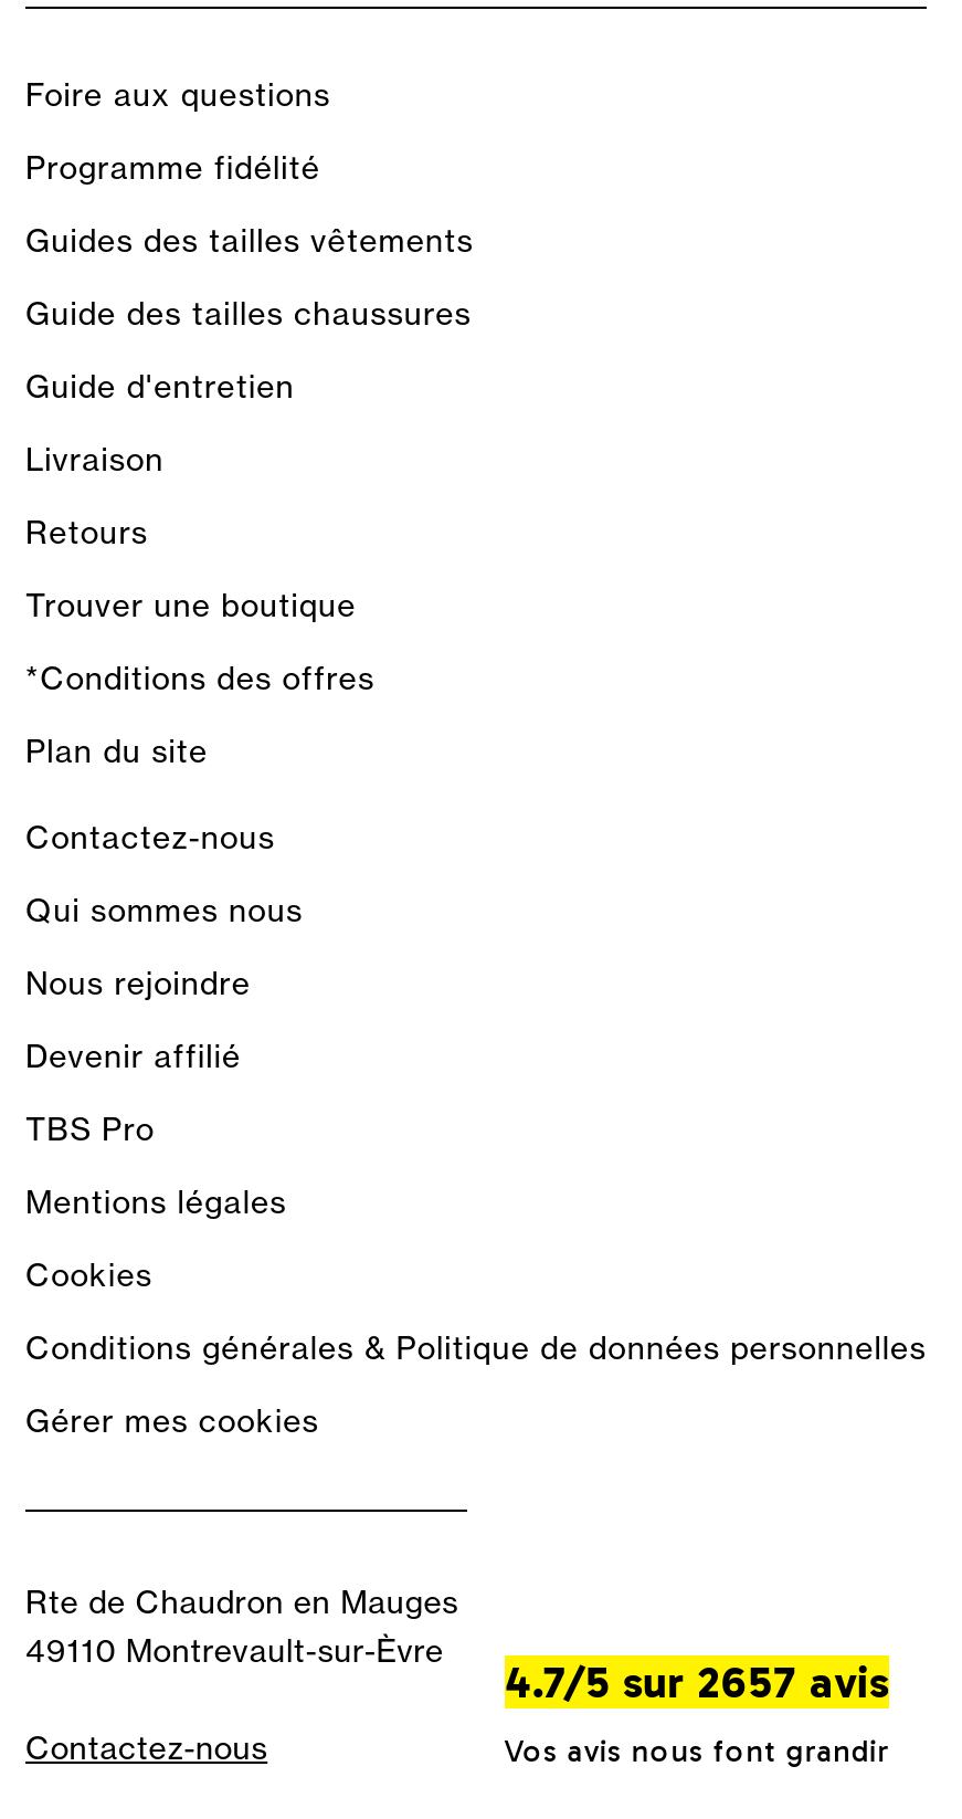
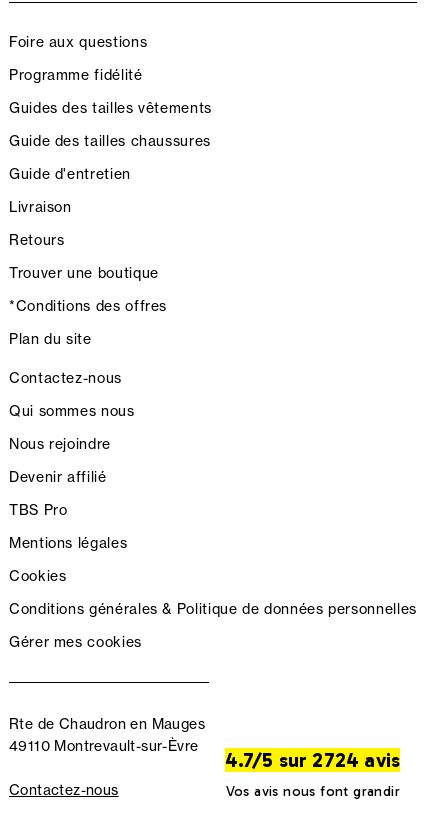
- 4.7/5 sur 2657 avis
+ 4.7/5 sur 2724 avis
